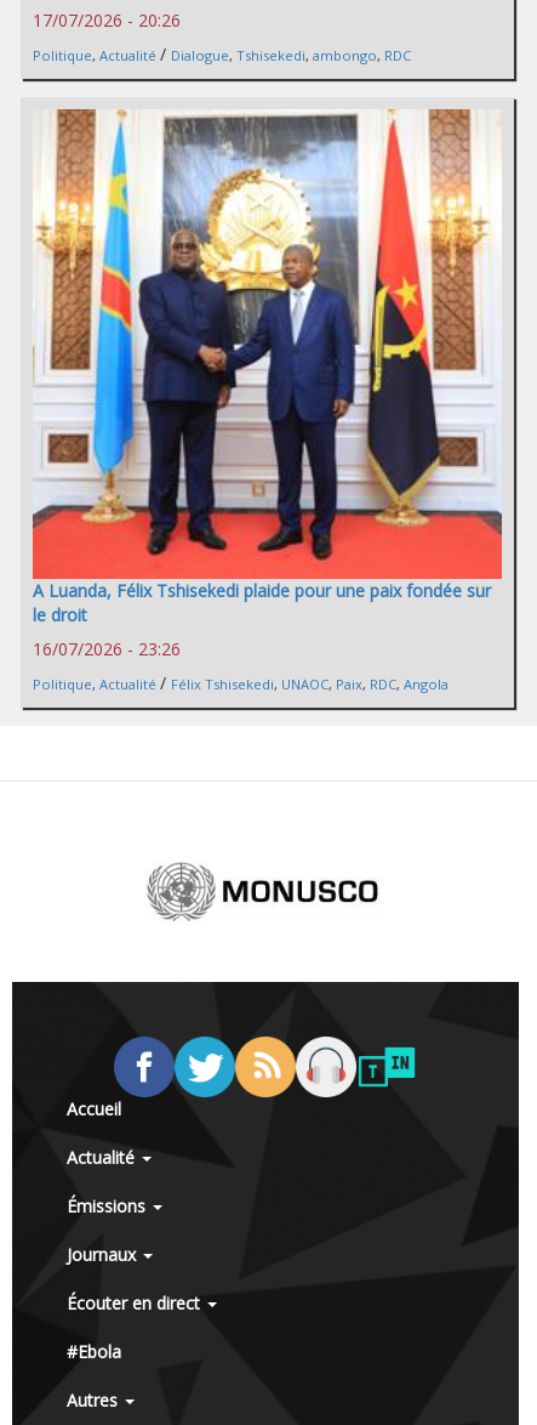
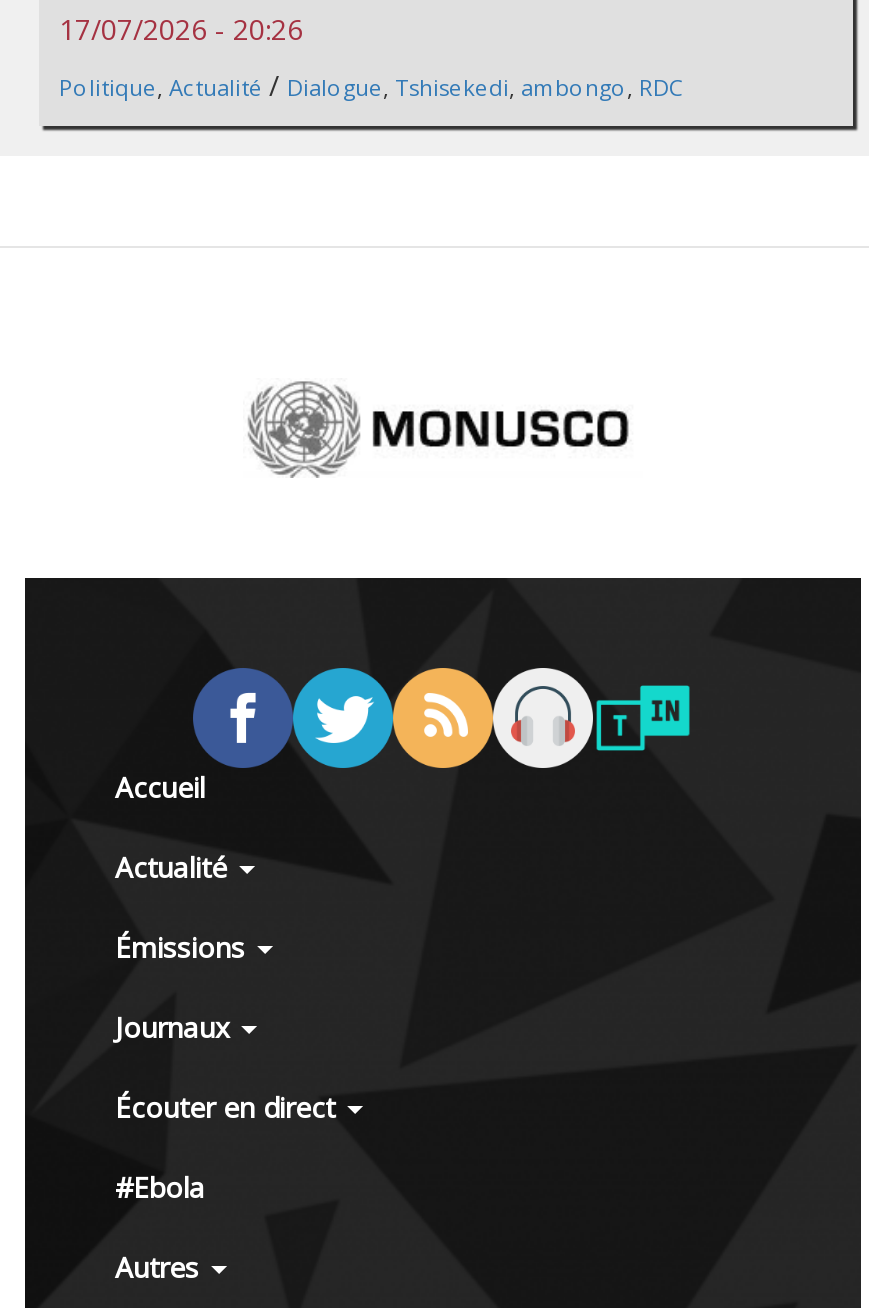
- [image]
- A Luanda, Félix Tshisekedi plaide pour une paix fondée sur
- le droit
- 16/07/2026 - 23:26
- Politique, Actualité / Félix Tshisekedi, UNAOC, Paix, RDC, Angola
